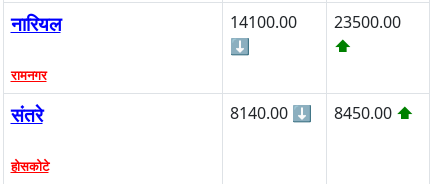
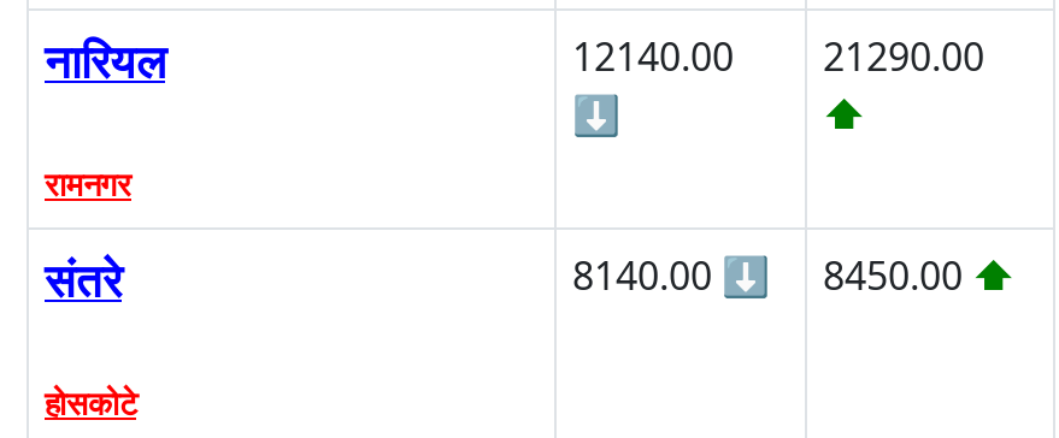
- 14100.00
+ 12140.00

- 23500.00
+ 21290.00
